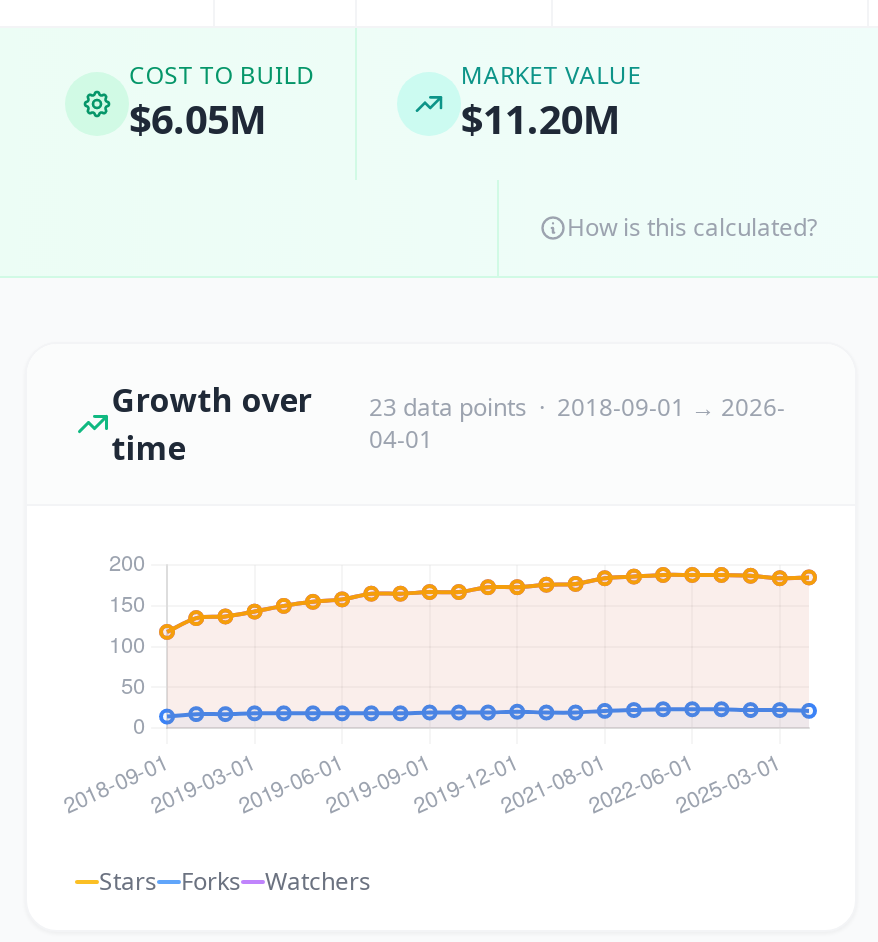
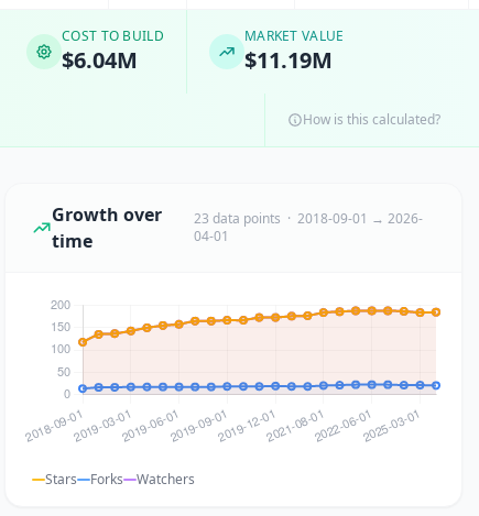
- $6.05M
+ $6.04M

- $11.20M
+ $11.19M
